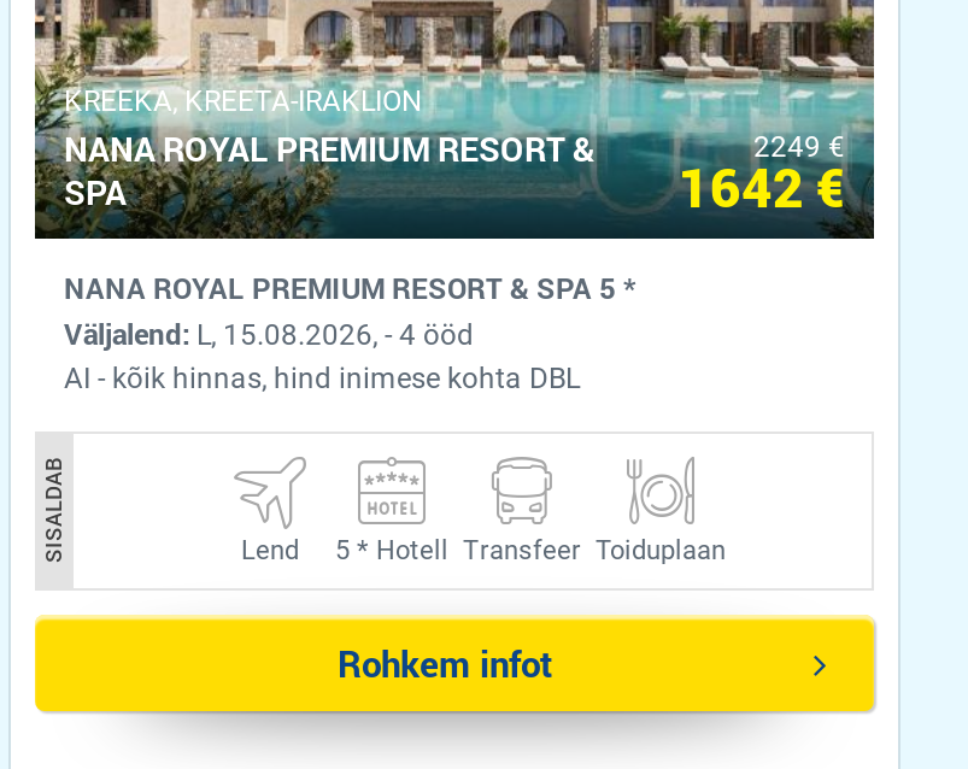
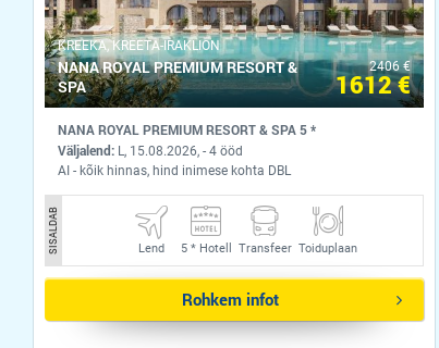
- 2249 €
+ 2406 €

- 1642 €
+ 1612 €
